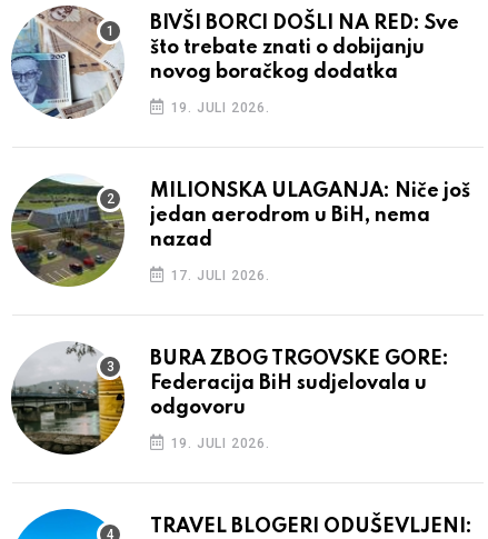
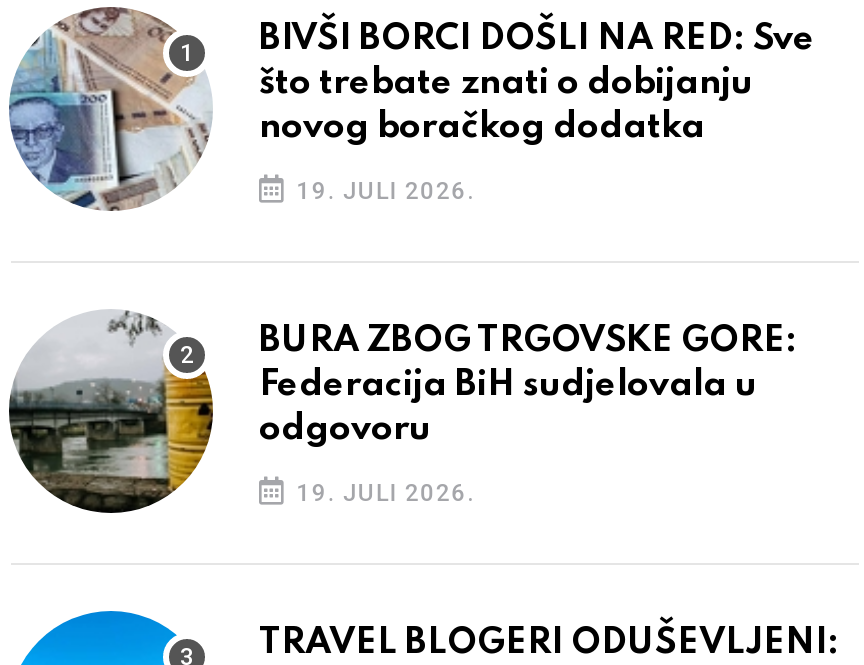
- [image]
- MILIONSKA ULAGANJA: Niče još
- jedan aerodrom u BiH, nema
- nazad
- 17. JULI 2026.
